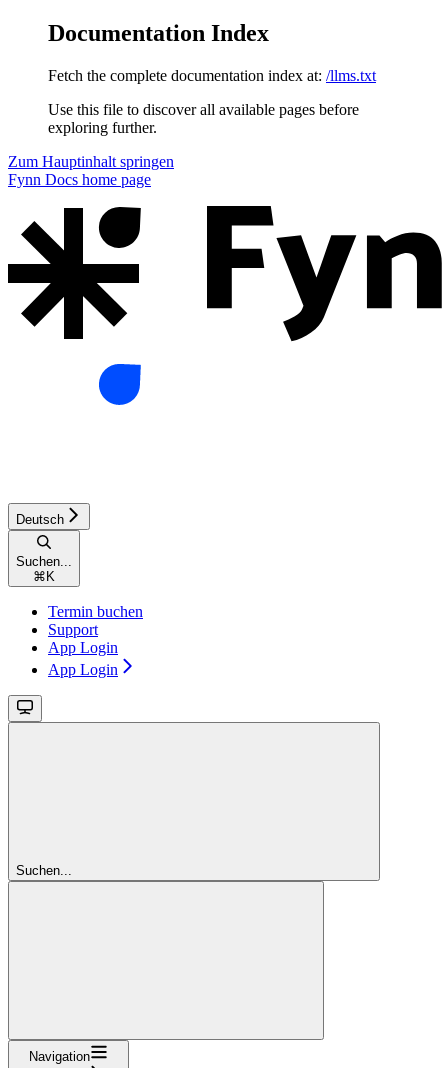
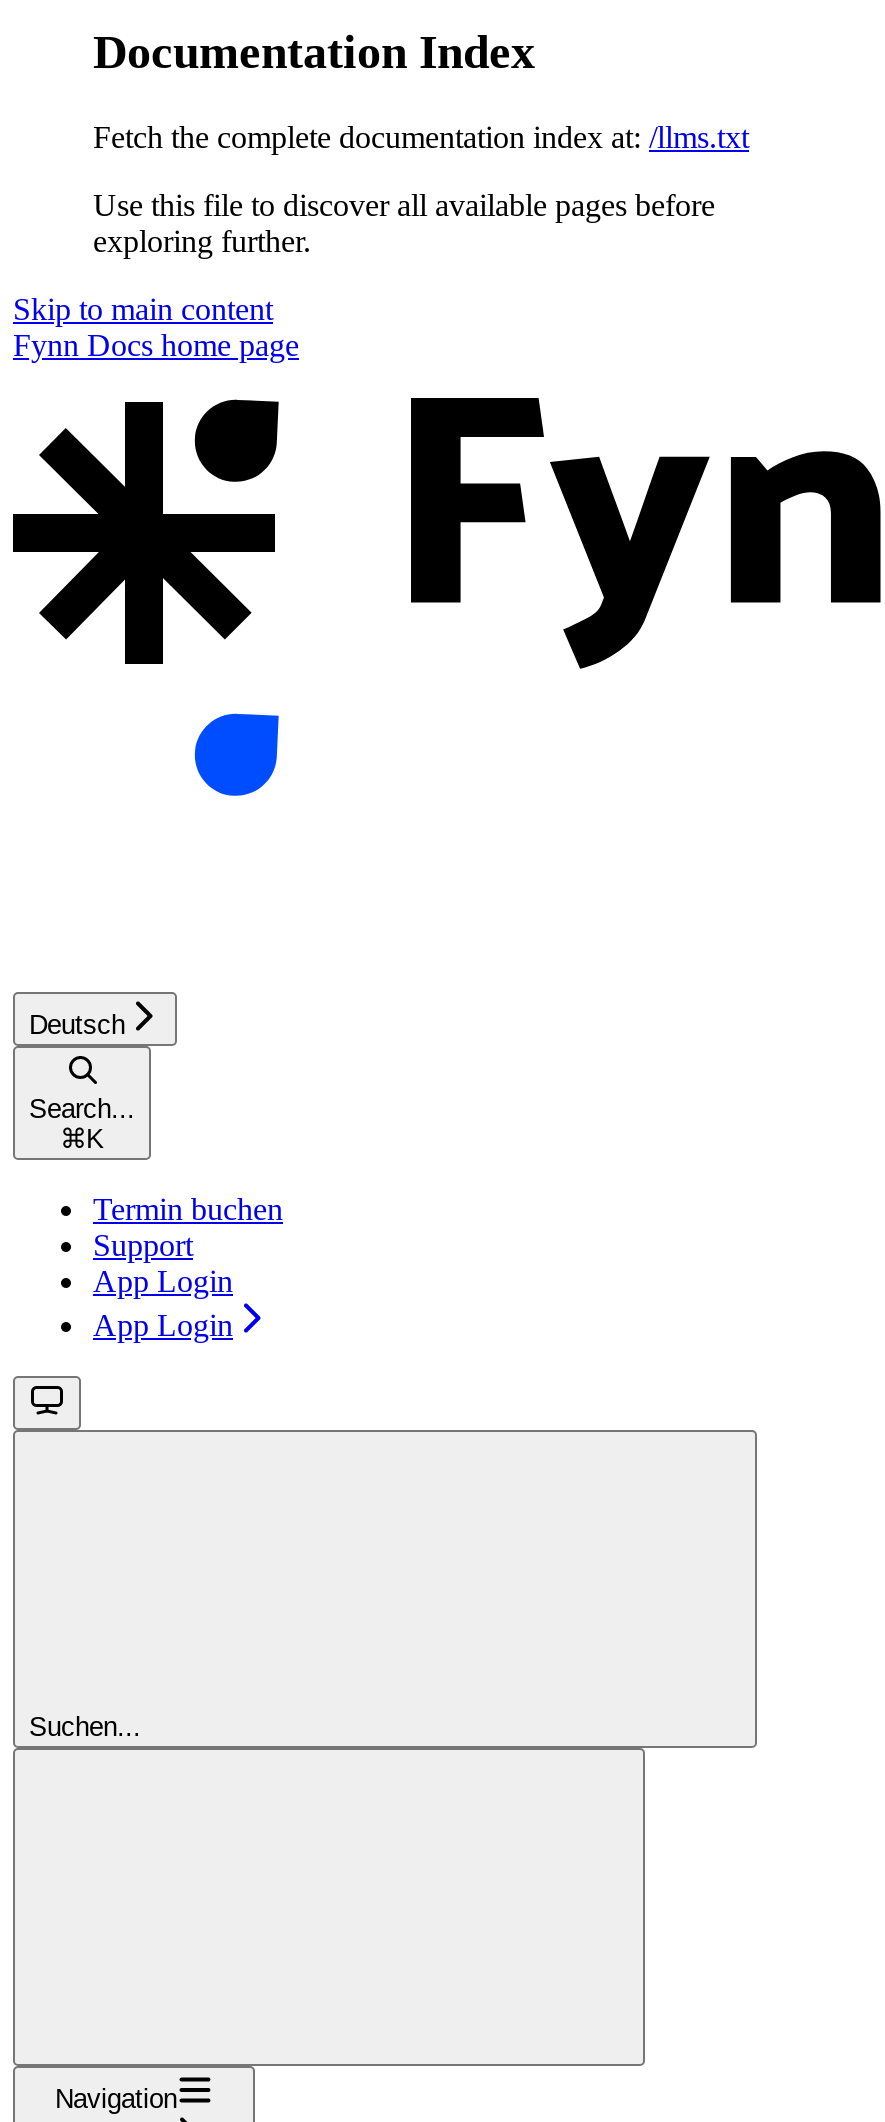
- Zum Hauptinhalt springen
+ Skip to main content

- Suchen...
+ Search...
